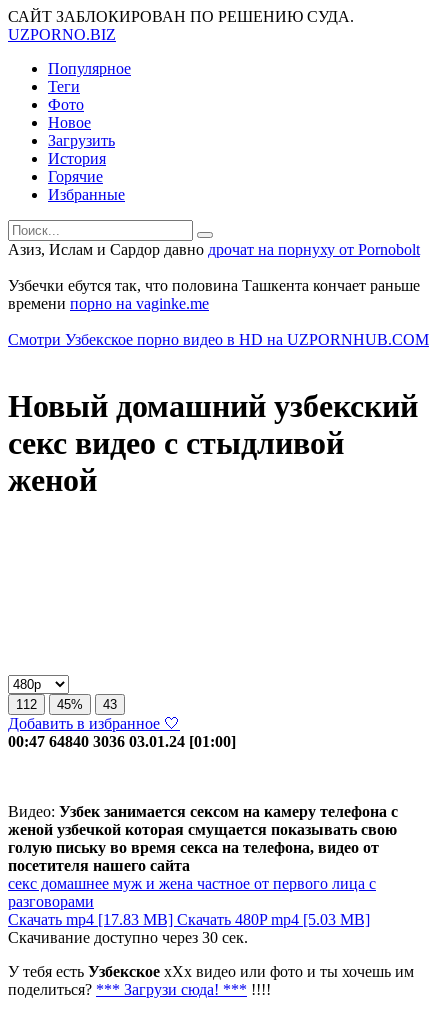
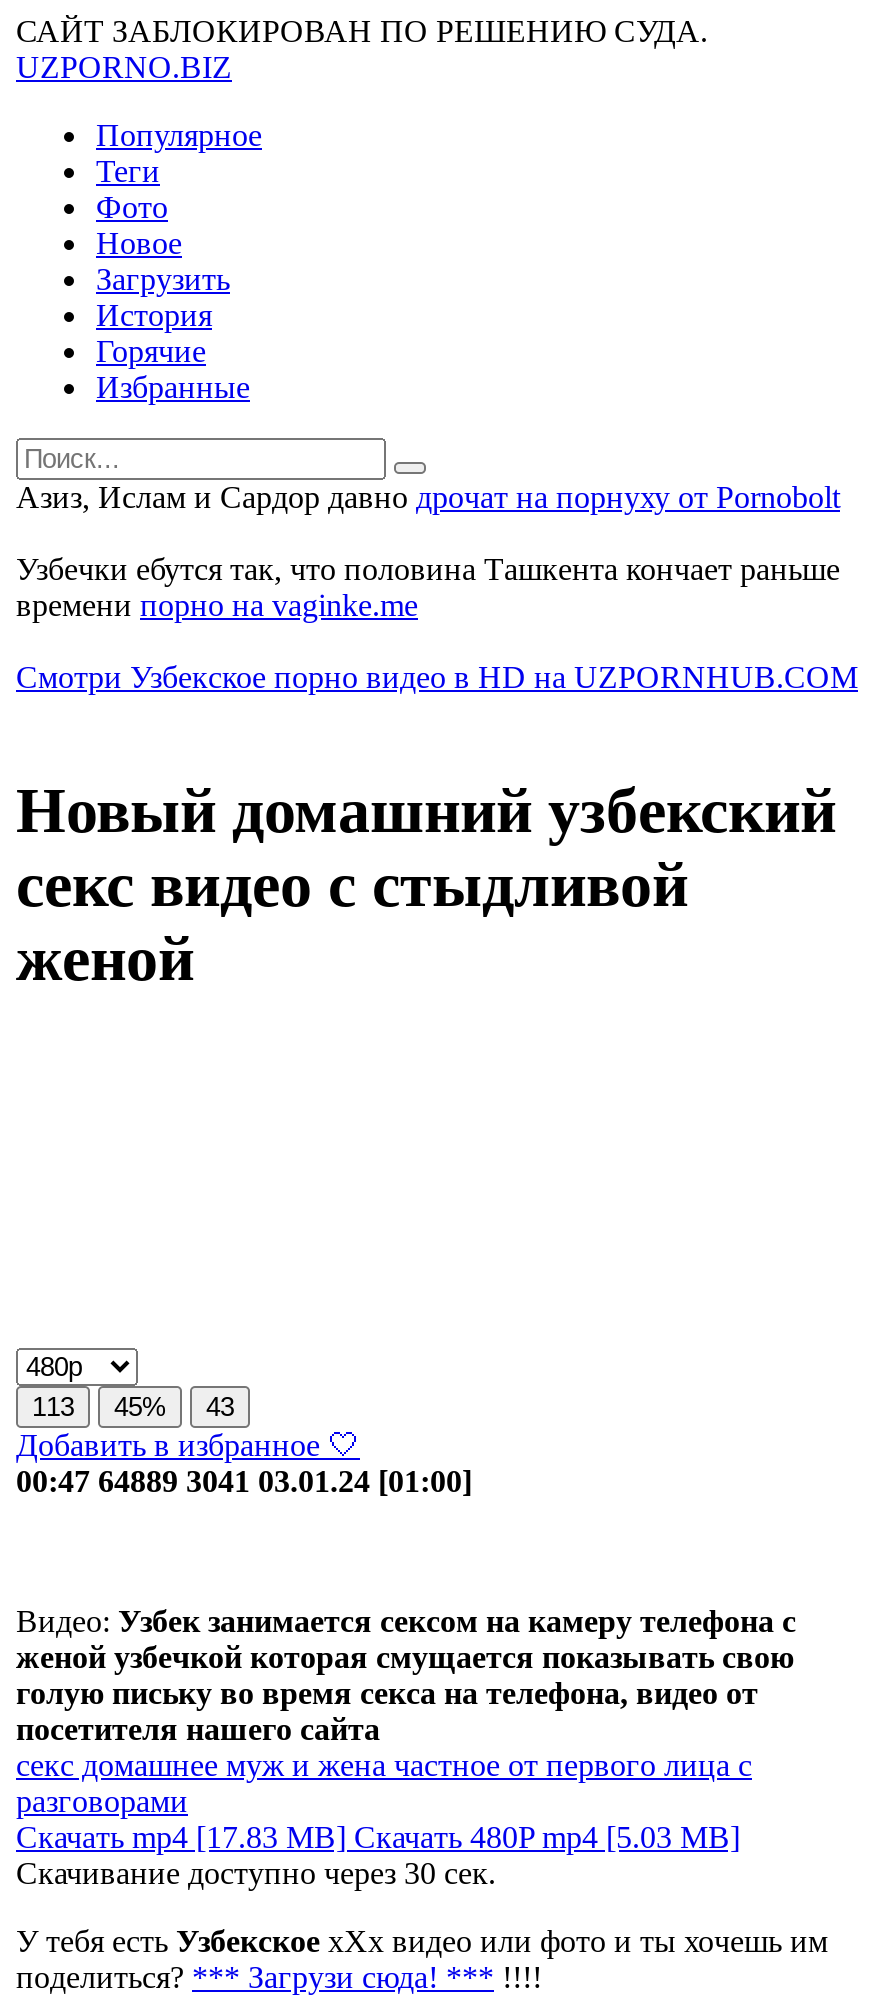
- 112 45% 43
+ 113 45% 43

- 00:47 64840 3036 03.01.24 [01:00]
+ 00:47 64889 3041 03.01.24 [01:00]
